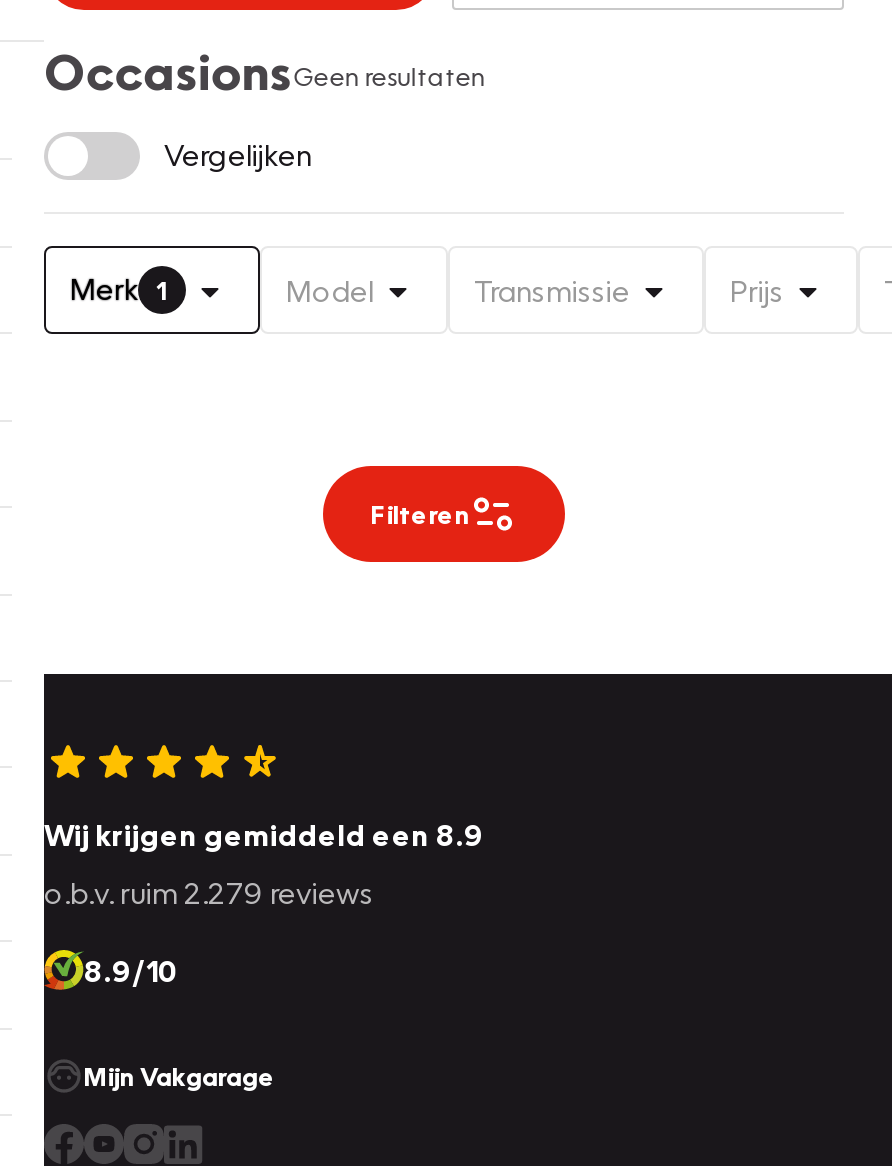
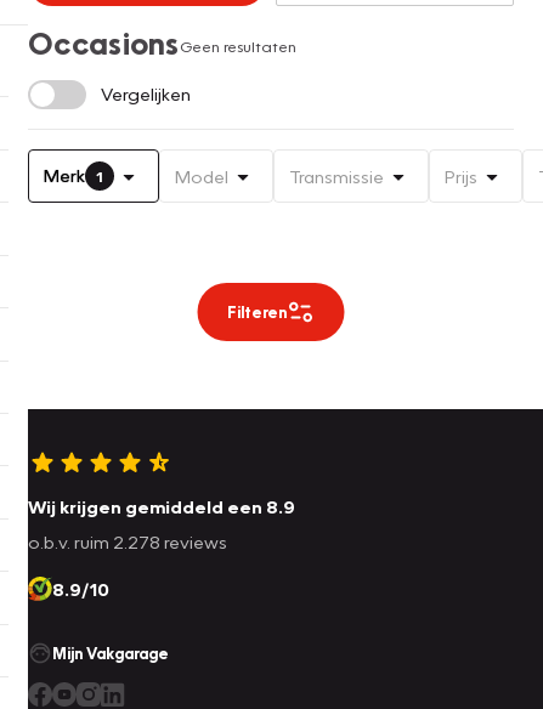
- o.b.v. ruim 2.279 reviews
+ o.b.v. ruim 2.278 reviews
